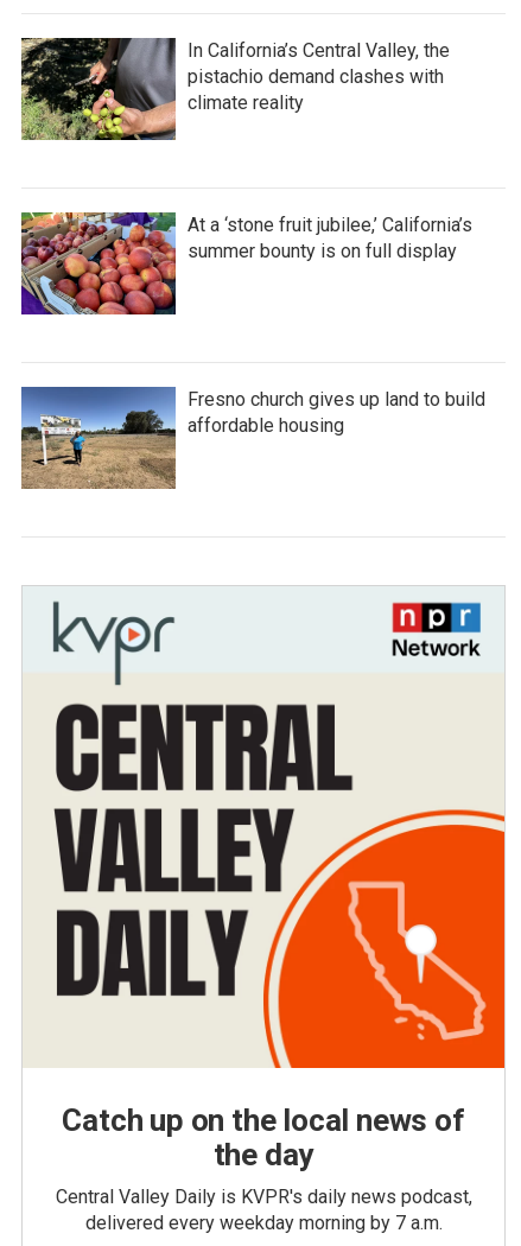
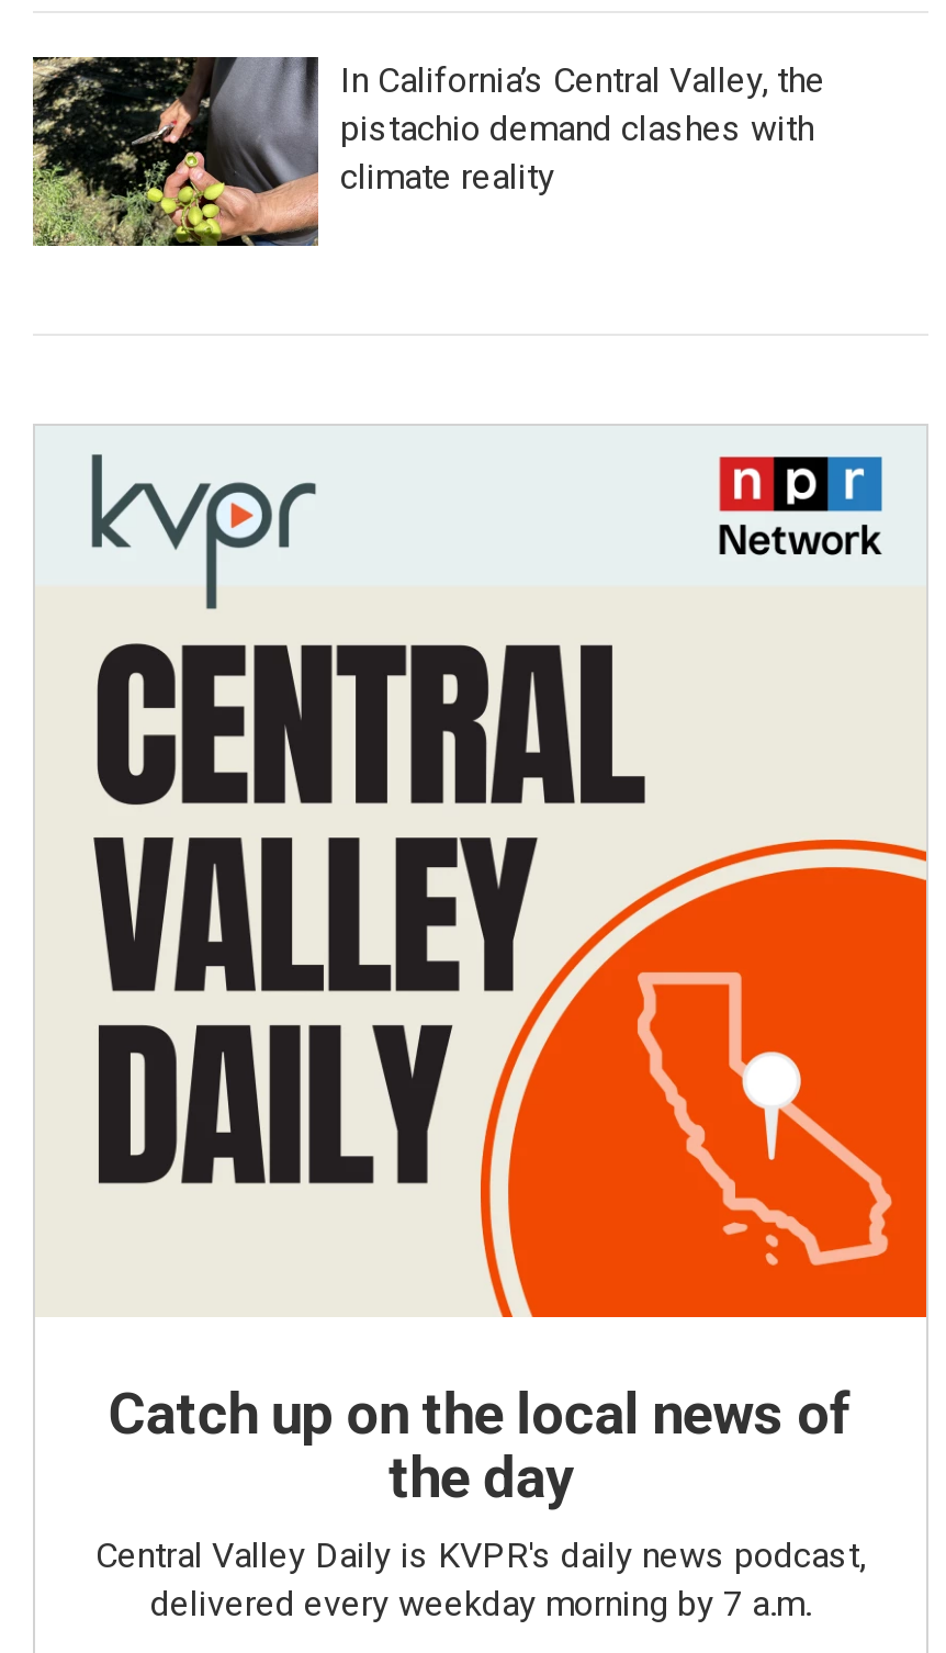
- [image]
- At a ‘stone fruit jubilee,’ California’s
- summer bounty is on full display

- [image]
- Fresno church gives up land to build
- affordable housing
